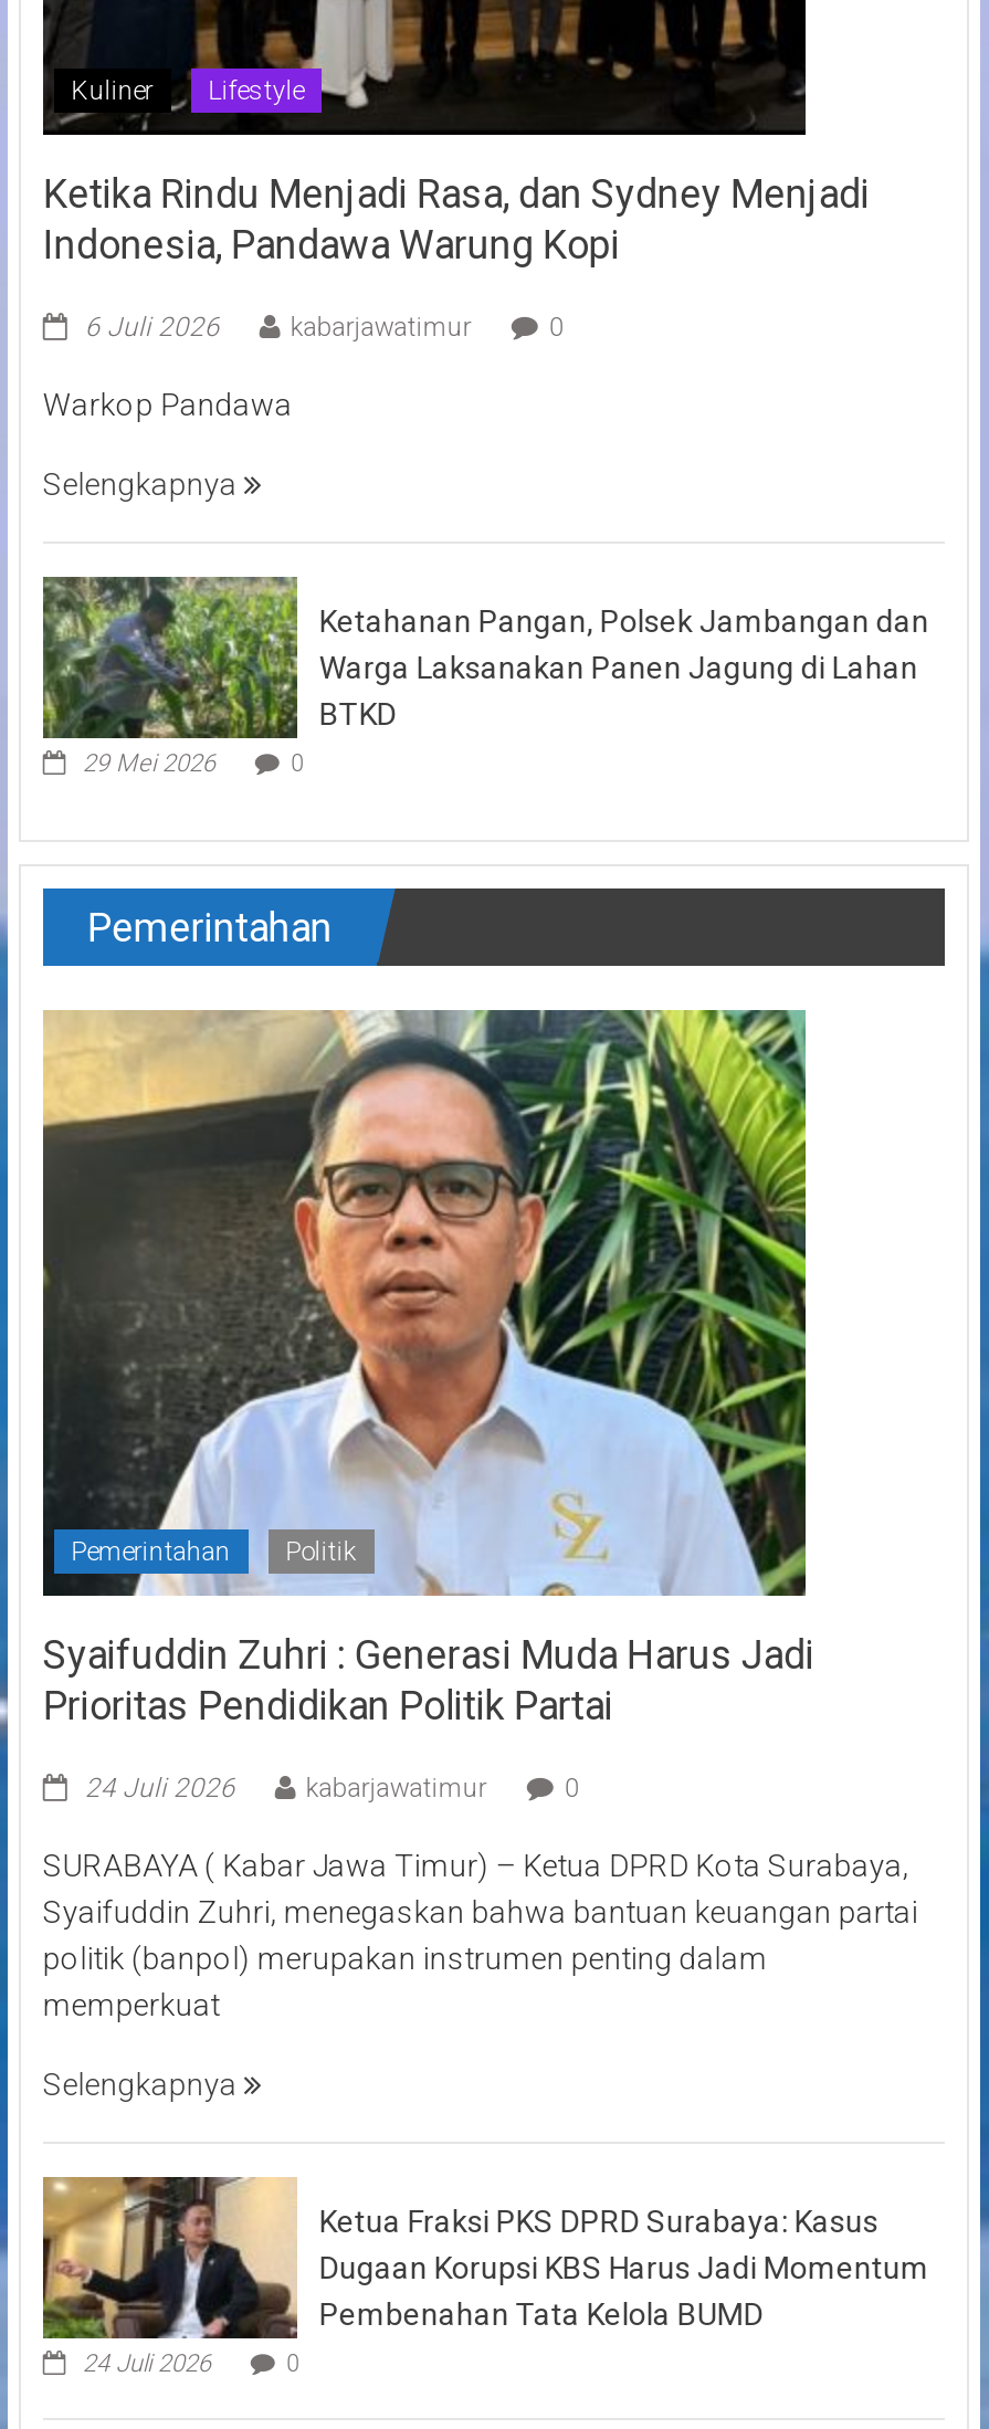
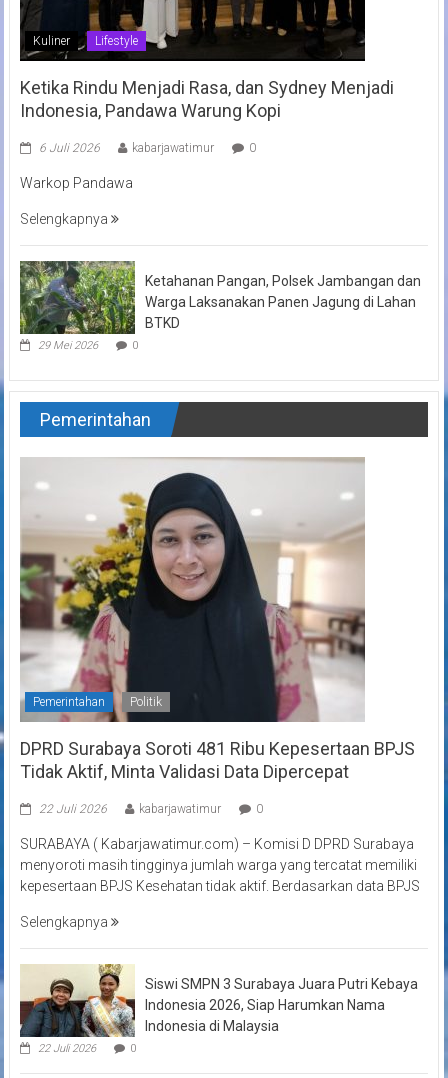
- [image]
- Syaifuddin Zuhri : Generasi Muda Harus Jadi
- Prioritas Pendidikan Politik Partai
+ [image]
+ DPRD Surabaya Soroti 481 Ribu Kepesertaan BPJS
+ Tidak Aktif, Minta Validasi Data Dipercepat

- 24 Juli 2026
+ 22 Juli 2026

- SURABAYA ( Kabar Jawa Timur) – Ketua DPRD Kota Surabaya,
- Syaifuddin Zuhri, menegaskan bahwa bantuan keuangan partai
- politik (banpol) merupakan instrumen penting dalam
- memperkuat
+ SURABAYA ( Kabarjawatimur.com) – Komisi D DPRD Surabaya
+ menyoroti masih tingginya jumlah warga yang tercatat memiliki
+ kepesertaan BPJS Kesehatan tidak aktif. Berdasarkan data BPJS

- [image]
- 24 Juli 2026
+ [image]
+ 22 Juli 2026

- Ketua Fraksi PKS DPRD Surabaya: Kasus
- Dugaan Korupsi KBS Harus Jadi Momentum
- Pembenahan Tata Kelola BUMD
+ Siswi SMPN 3 Surabaya Juara Putri Kebaya
+ Indonesia 2026, Siap Harumkan Nama
+ Indonesia di Malaysia
